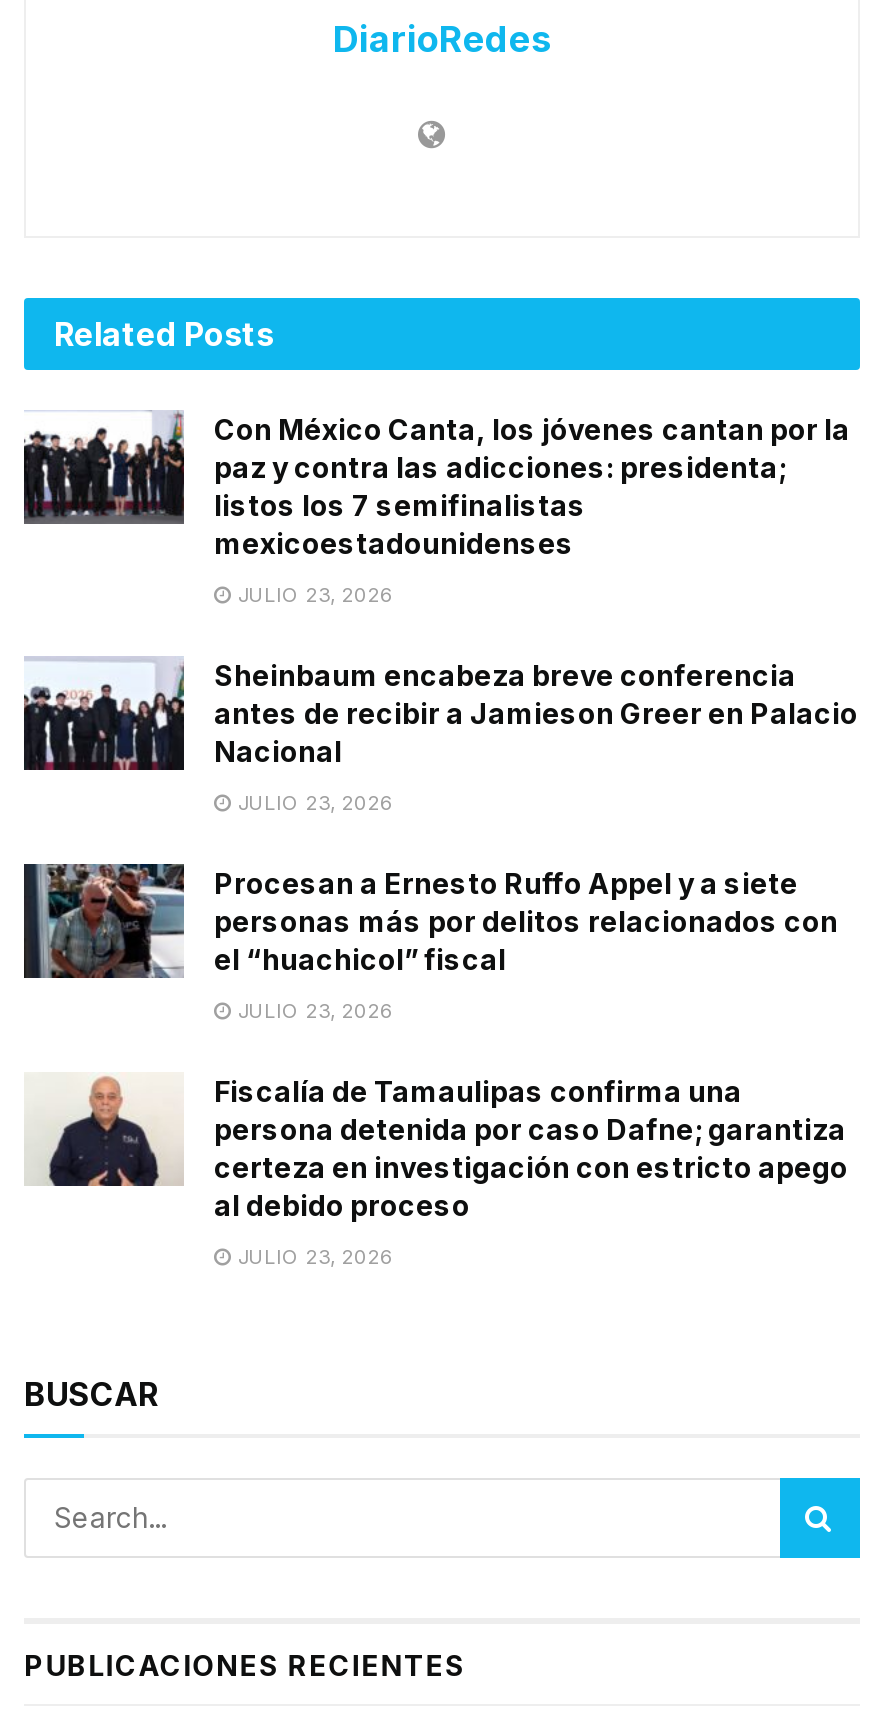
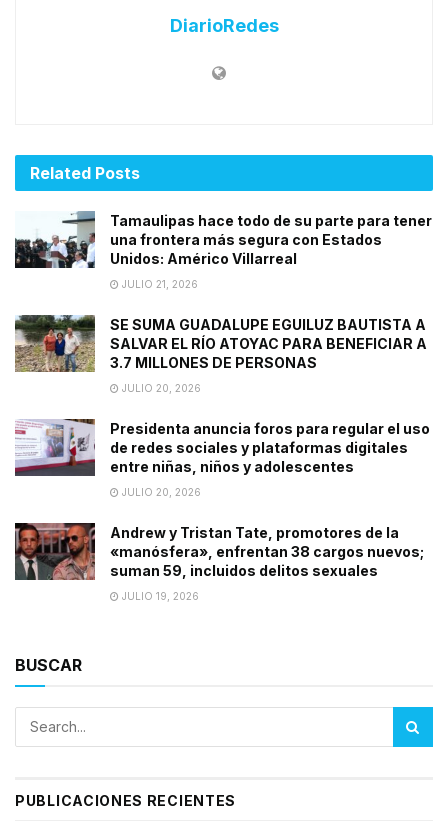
- [image]
- Con México Canta, los jóvenes cantan por la
- paz y contra las adicciones: presidenta;
- listos los 7 semifinalistas
- mexicoestadounidenses
+ [image]
+ Tamaulipas hace todo de su parte para tener
+ una frontera más segura con Estados
+ Unidos: Américo Villarreal

- JULIO 23, 2026
+ JULIO 21, 2026

- [image]
- Sheinbaum encabeza breve conferencia
- antes de recibir a Jamieson Greer en Palacio
- Nacional
+ [image]
+ SE SUMA GUADALUPE EGUILUZ BAUTISTA A
+ SALVAR EL RÍO ATOYAC PARA BENEFICIAR A
+ 3.7 MILLONES DE PERSONAS

- JULIO 23, 2026
+ JULIO 20, 2026

- [image]
- Procesan a Ernesto Ruffo Appel y a siete
- personas más por delitos relacionados con
- el “huachicol” fiscal
+ [image]
+ Presidenta anuncia foros para regular el uso
+ de redes sociales y plataformas digitales
+ entre niñas, niños y adolescentes

- JULIO 23, 2026
+ JULIO 20, 2026

- [image]
- Fiscalía de Tamaulipas confirma una
- persona detenida por caso Dafne; garantiza
- certeza en investigación con estricto apego
- al debido proceso
+ [image]
+ Andrew y Tristan Tate, promotores de la
+ «manósfera», enfrentan 38 cargos nuevos;
+ suman 59, incluidos delitos sexuales

- JULIO 23, 2026
+ JULIO 19, 2026
